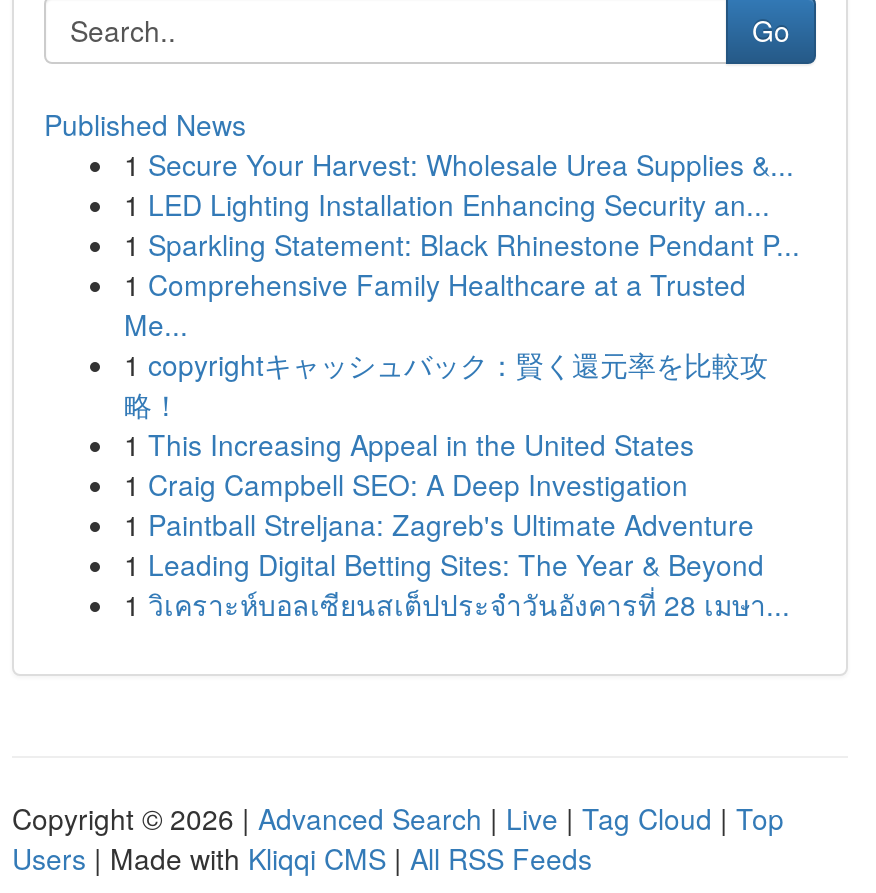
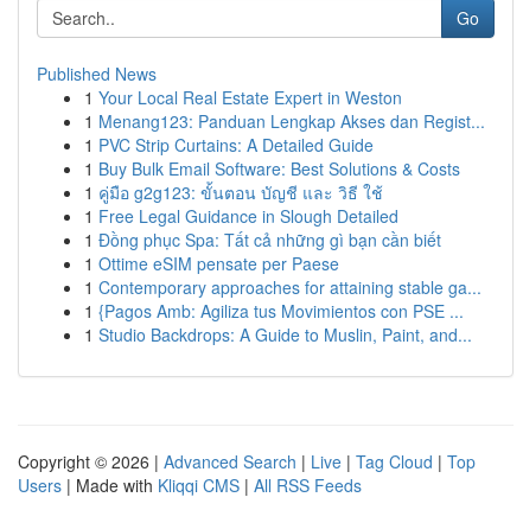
- 1 Secure Your Harvest: Wholesale Urea Supplies &...
- 1 LED Lighting Installation Enhancing Security an...
- 1 Sparkling Statement: Black Rhinestone Pendant P...
- 1 Comprehensive Family Healthcare at a Trusted
- Me...
- 1 copyrightキャッシュバック：賢く還元率を比較攻
- 略！
- 1 This Increasing Appeal in the United States
- 1 Craig Campbell SEO: A Deep Investigation
- 1 Paintball Streljana: Zagreb's Ultimate Adventure
- 1 Leading Digital Betting Sites: The Year & Beyond
- 1 วิเคราะห์บอลเซียนสเต็ปประจำวันอังคารที่ 28 เมษา...
+ 1 Your Local Real Estate Expert in Weston
+ 1 Menang123: Panduan Lengkap Akses dan Regist...
+ 1 PVC Strip Curtains: A Detailed Guide
+ 1 Buy Bulk Email Software: Best Solutions & Costs
+ 1 คู่มือ g2g123: ขั้นตอน บัญชี และ วิธี ใช้
+ 1 Free Legal Guidance in Slough Detailed
+ 1 Đồng phục Spa: Tất cả những gì bạn cần biết
+ 1 Ottime eSIM pensate per Paese
+ 1 Contemporary approaches for attaining stable ga...
+ 1 {Pagos Amb: Agiliza tus Movimientos con PSE ...
+ 1 Studio Backdrops: A Guide to Muslin, Paint, and...
